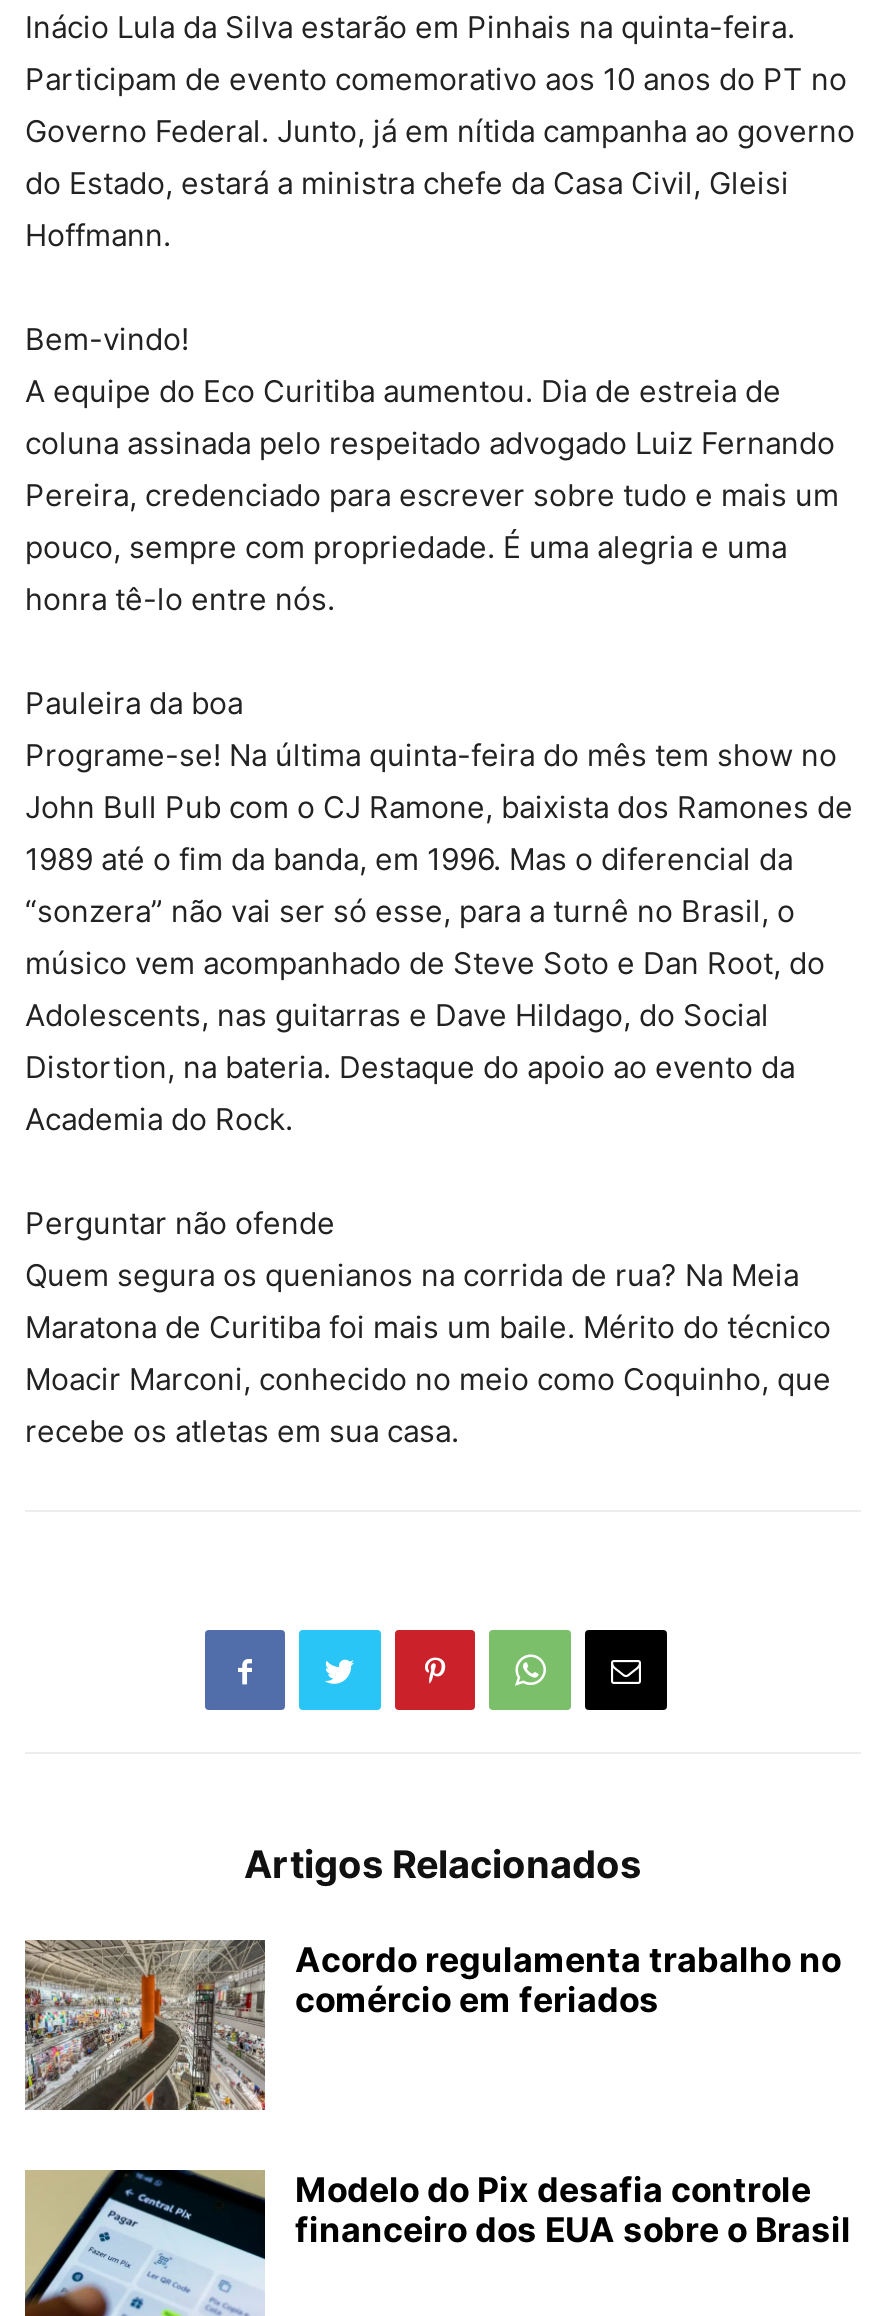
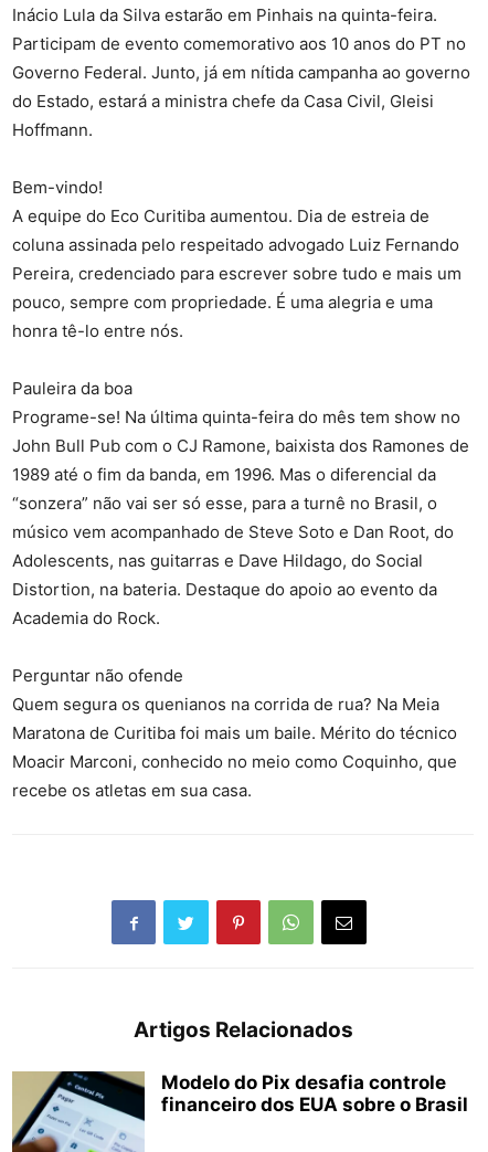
- [image]
- Acordo regulamenta trabalho no
- comércio em feriados
